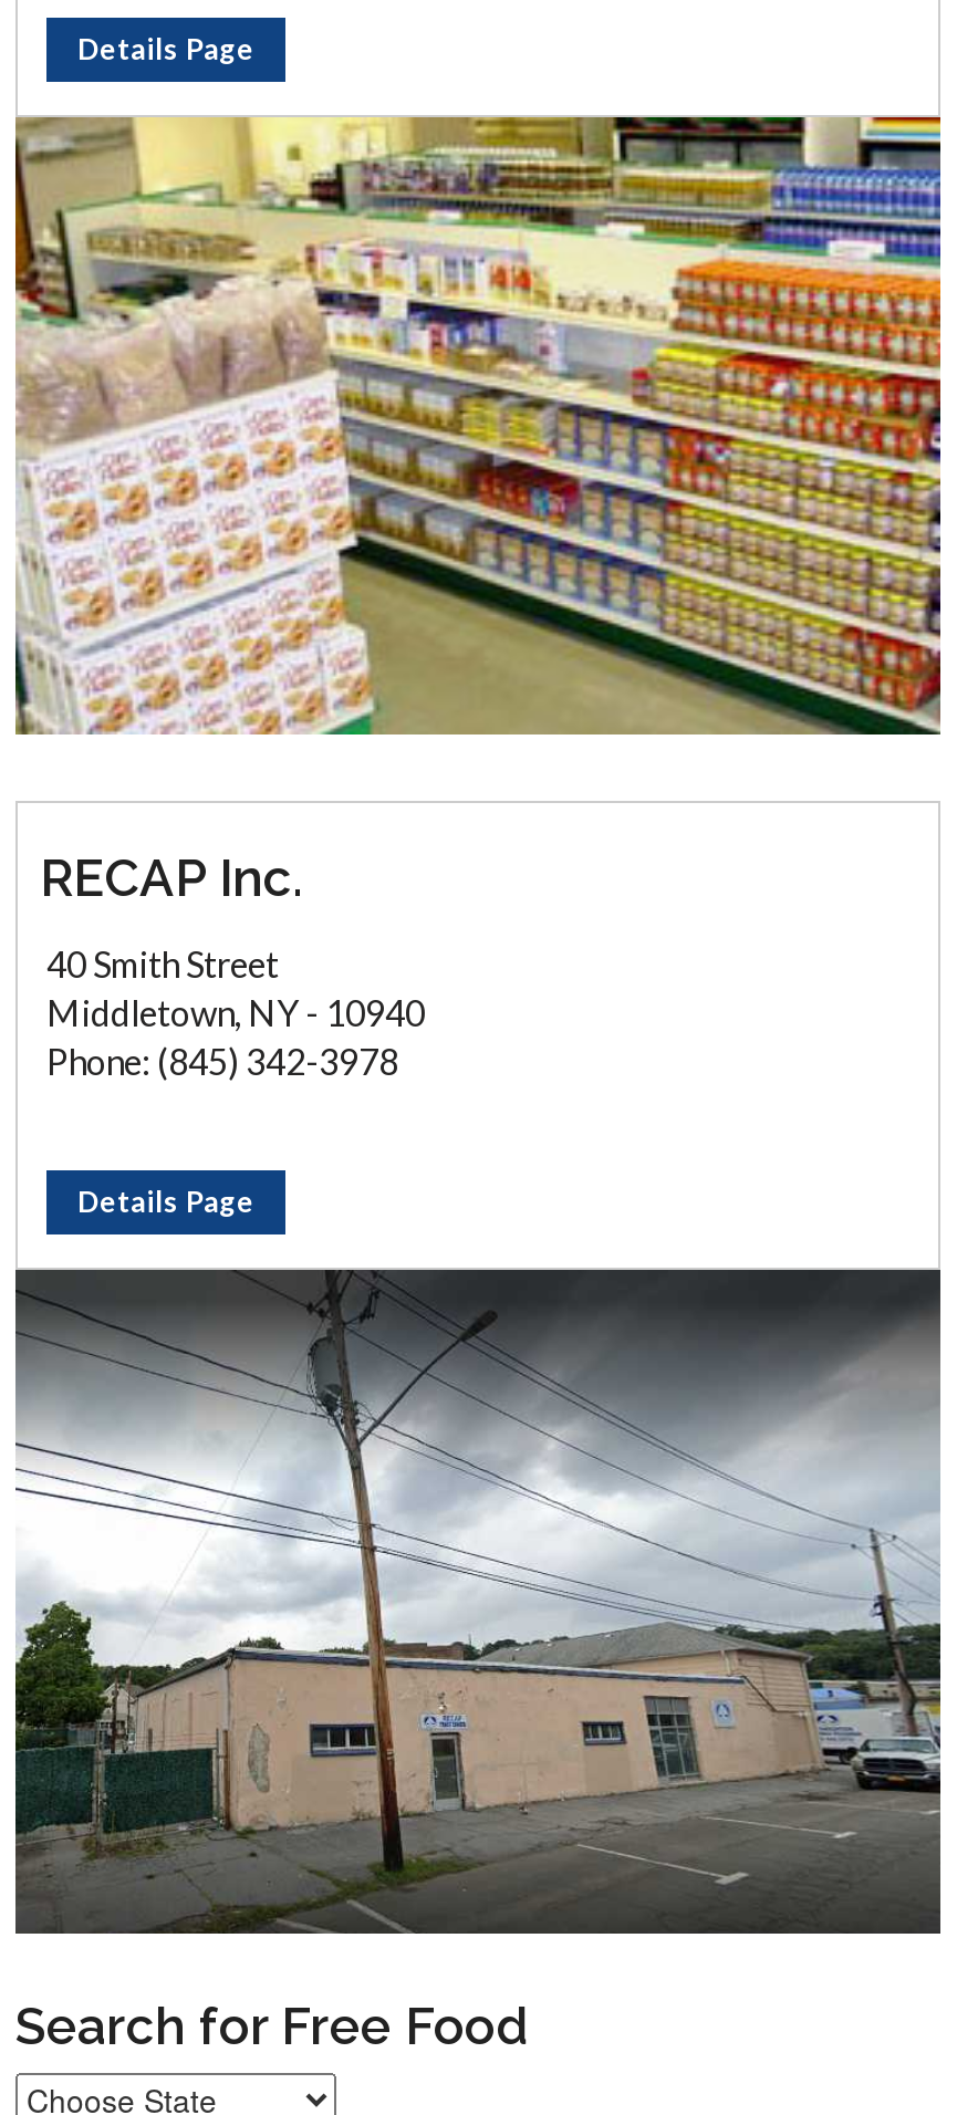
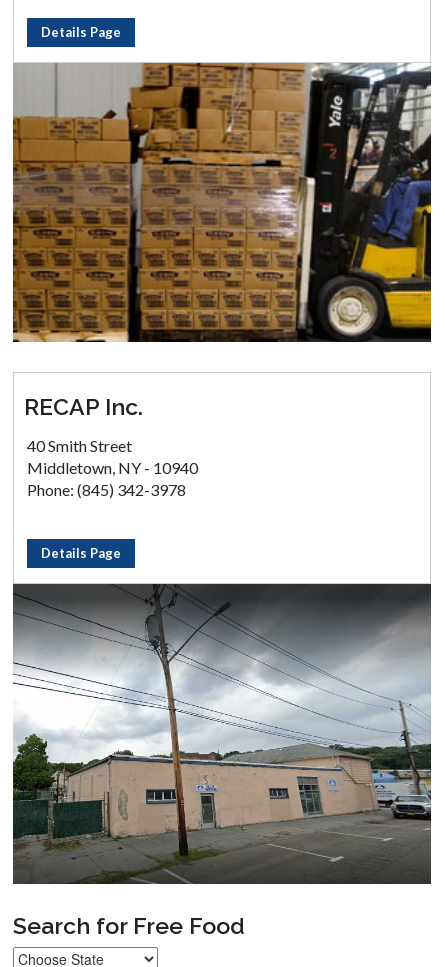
- [image]
+ [image]
